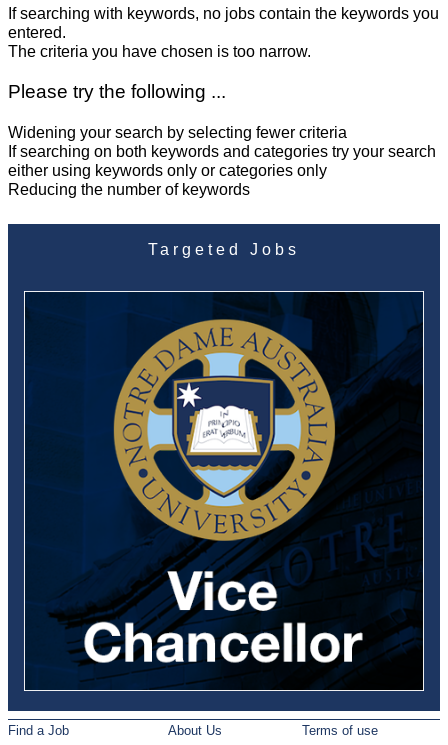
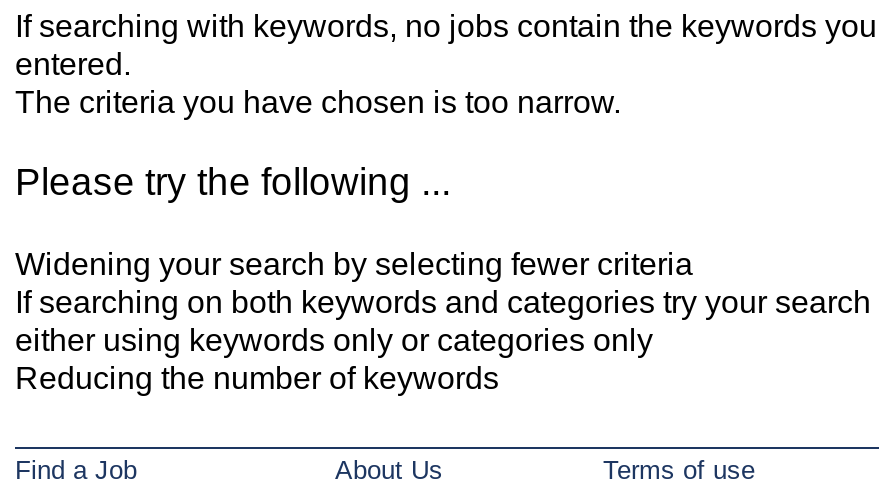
- [image]
- Targeted Jobs
